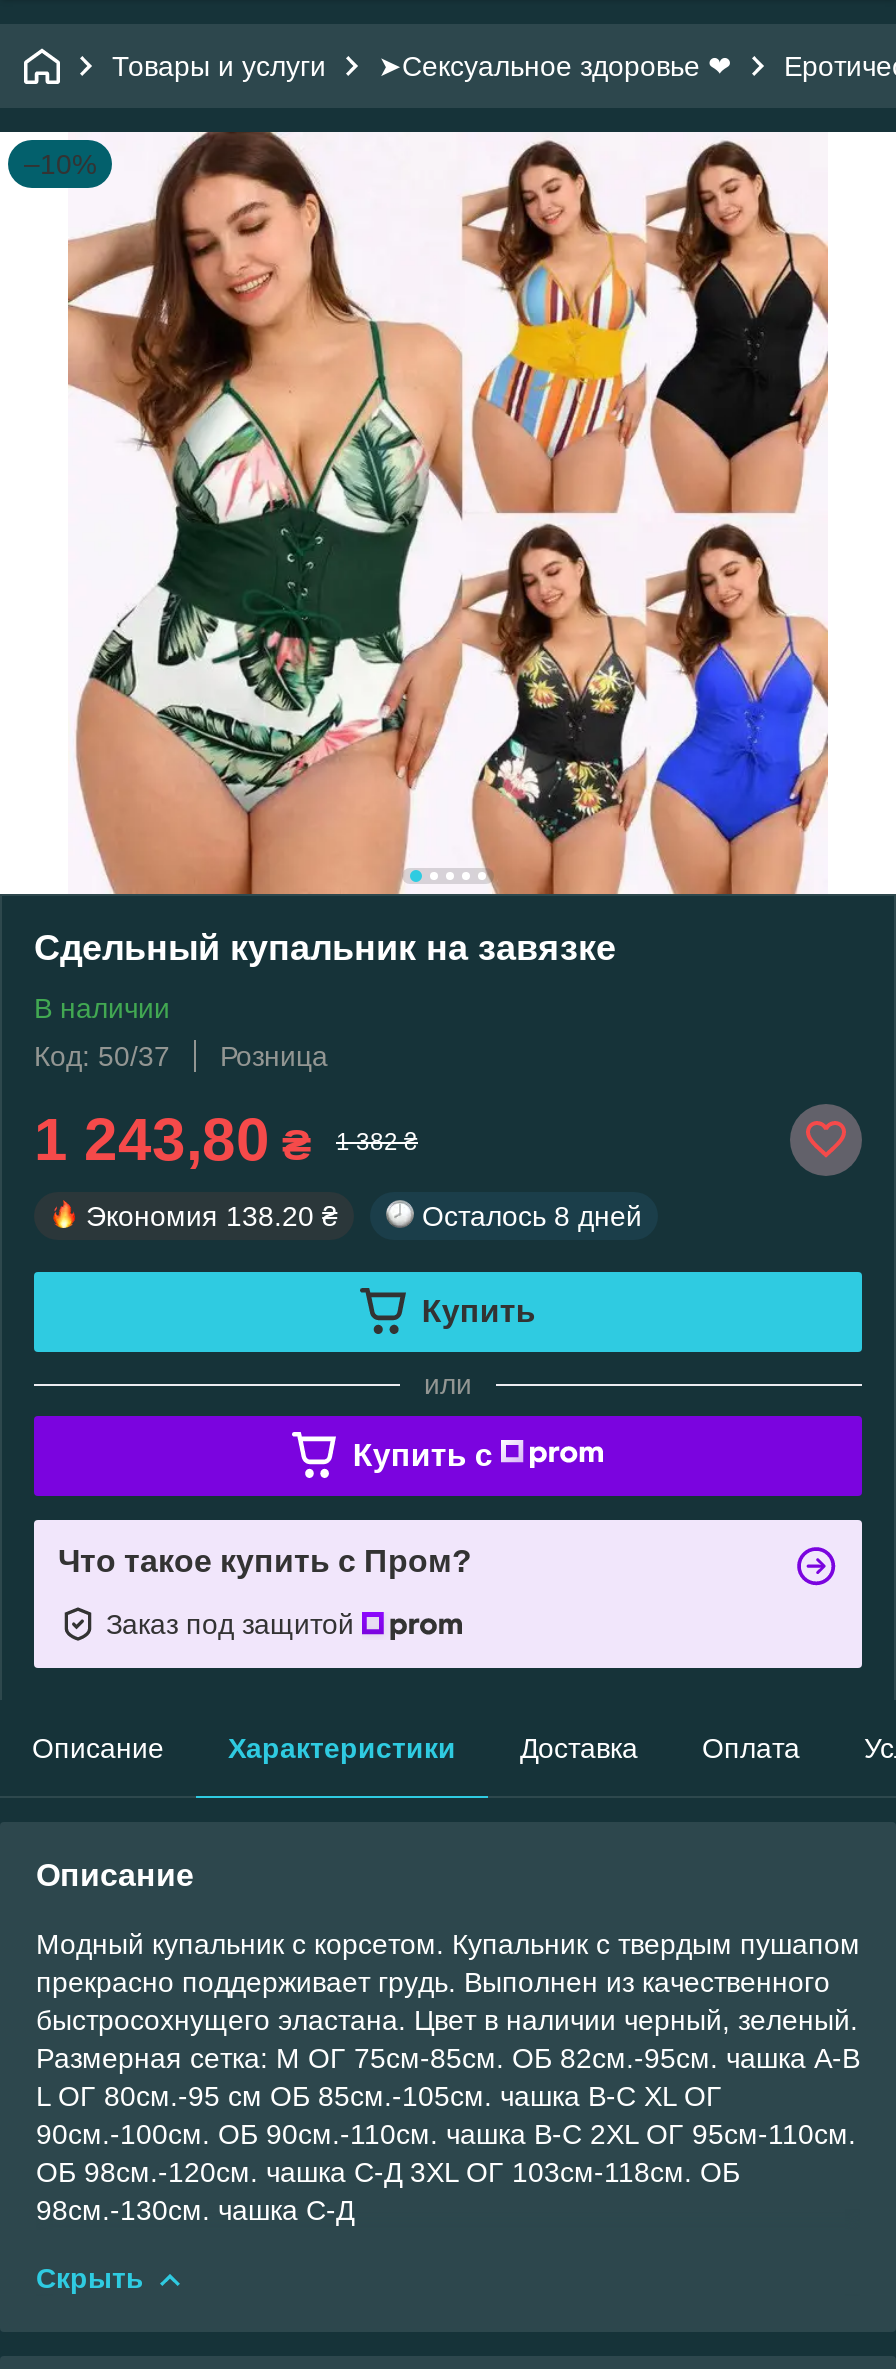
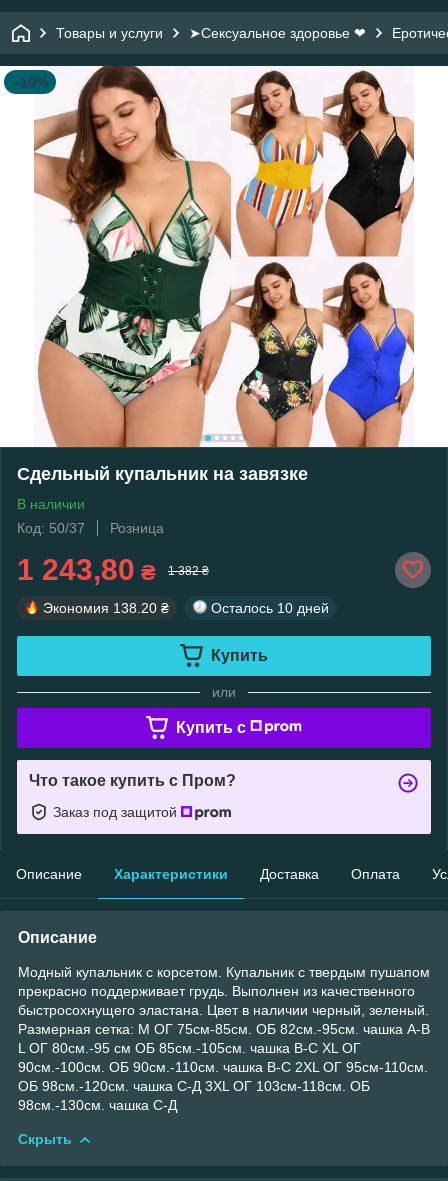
- Осталось 8 дней
+ Осталось 10 дней
